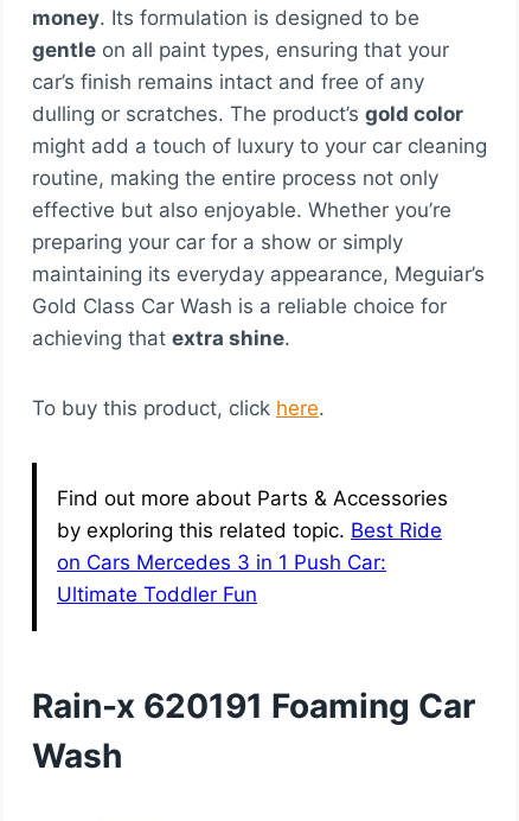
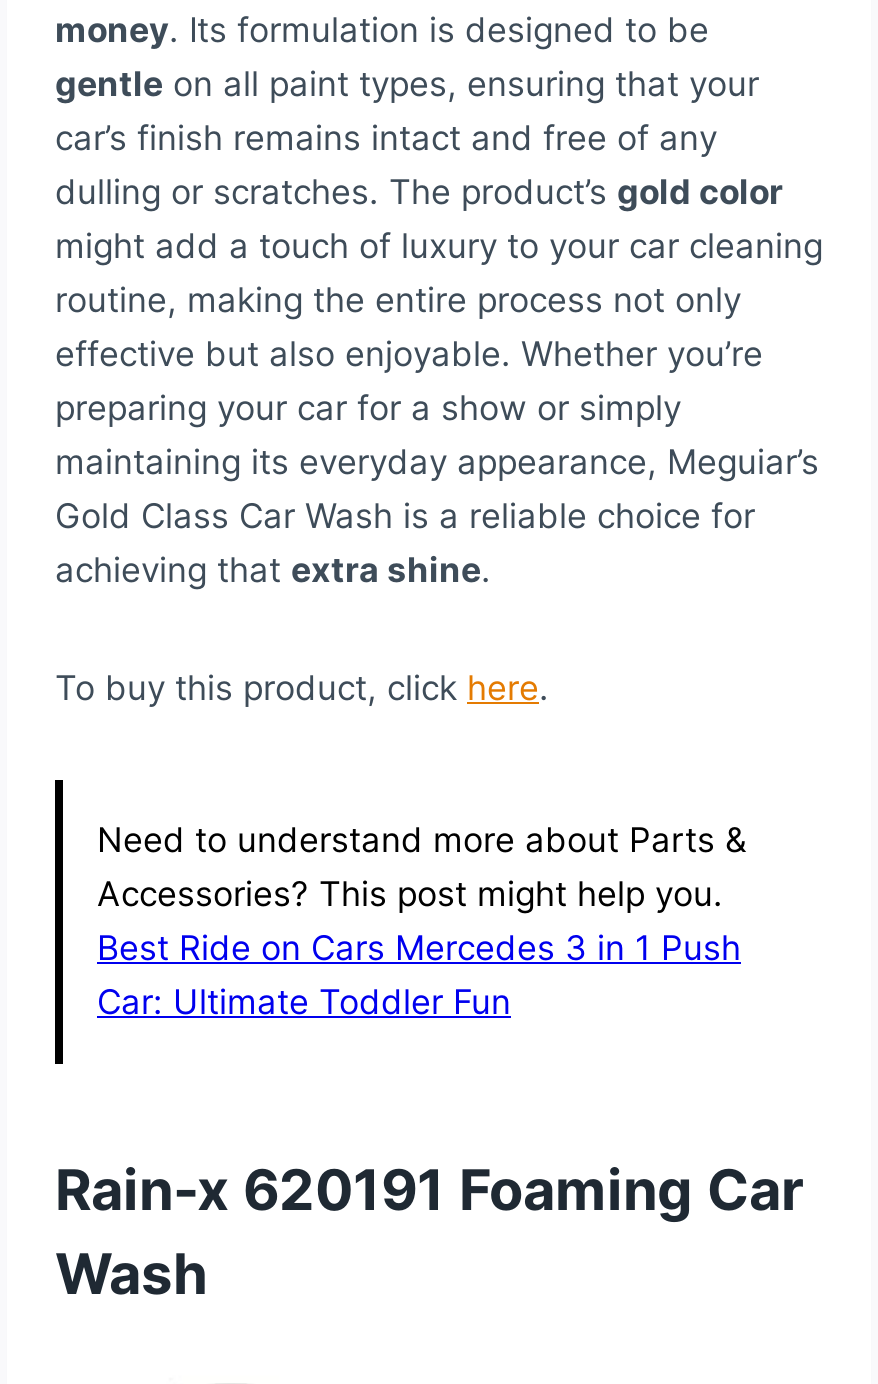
- Find out more about Parts & Accessories
- by exploring this related topic. Best Ride
- on Cars Mercedes 3 in 1 Push Car:
- Ultimate Toddler Fun
+ Need to understand more about Parts &
+ Accessories? This post might help you.
+ Best Ride on Cars Mercedes 3 in 1 Push
+ Car: Ultimate Toddler Fun
